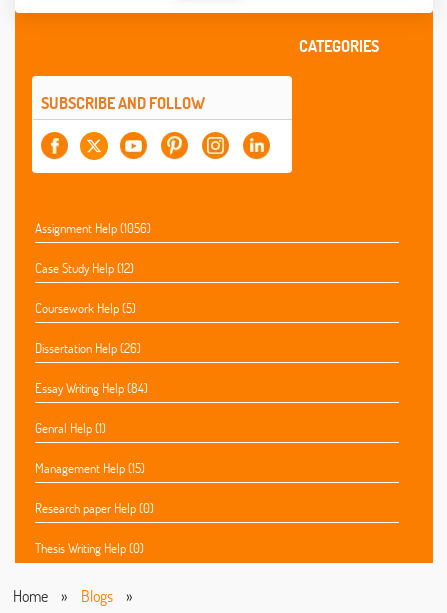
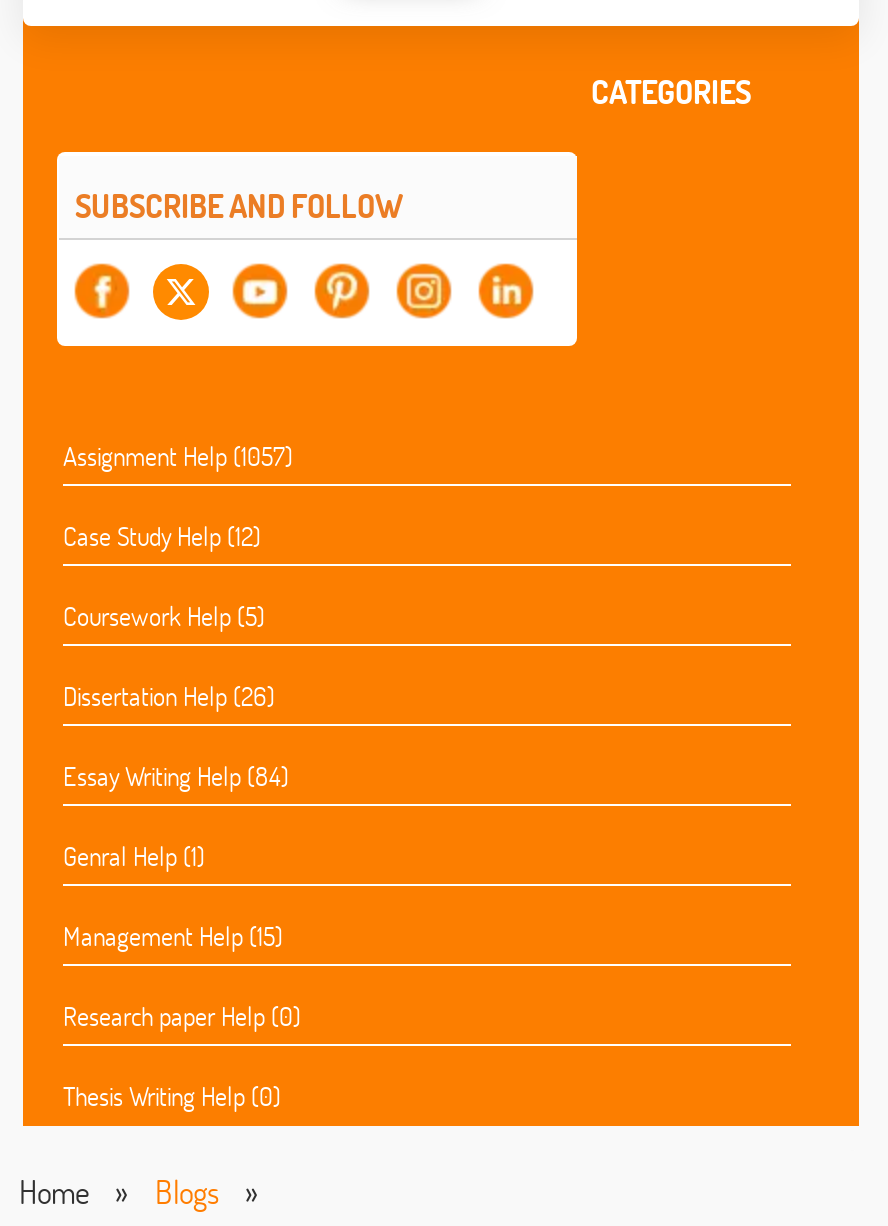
- Assignment Help (1056)
+ Assignment Help (1057)
